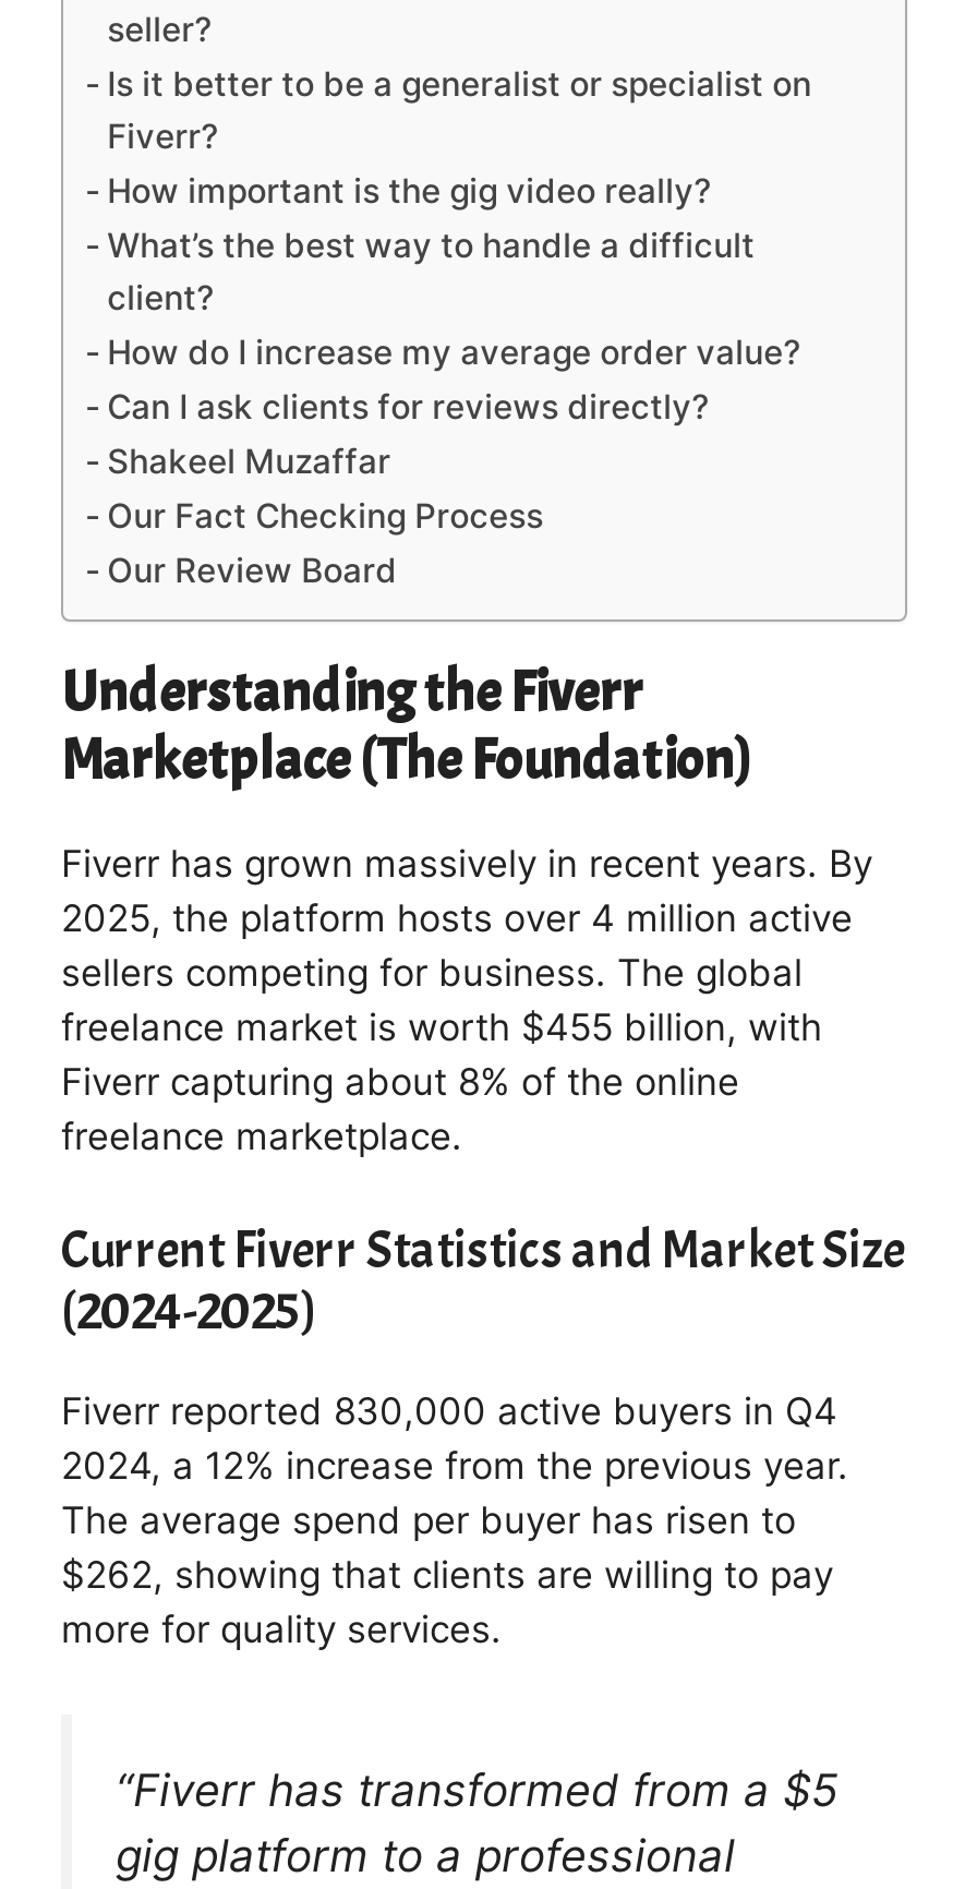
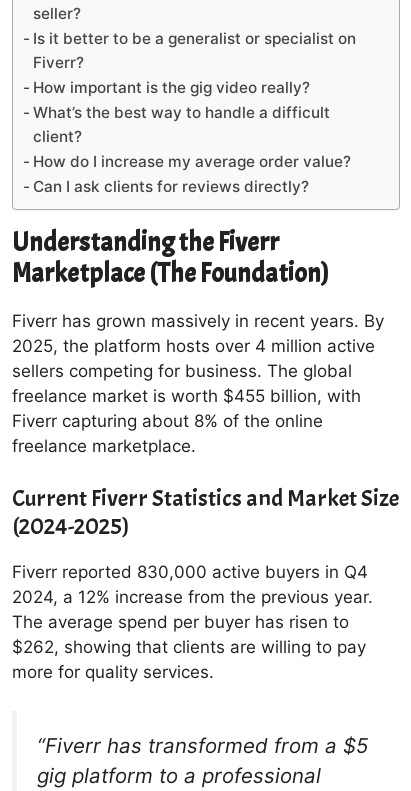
- Shakeel Muzaffar
- Our Fact Checking Process
- Our Review Board
